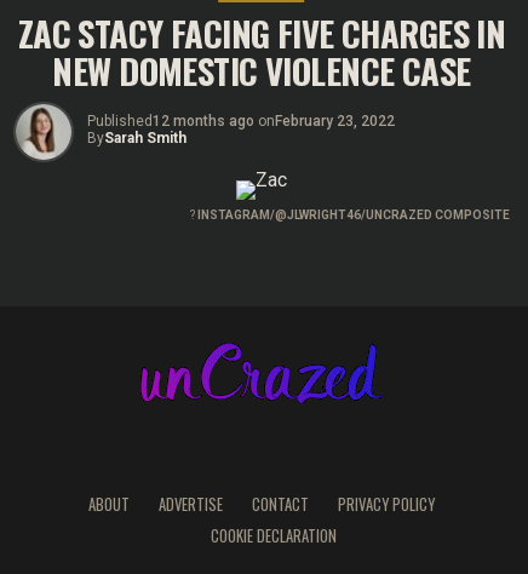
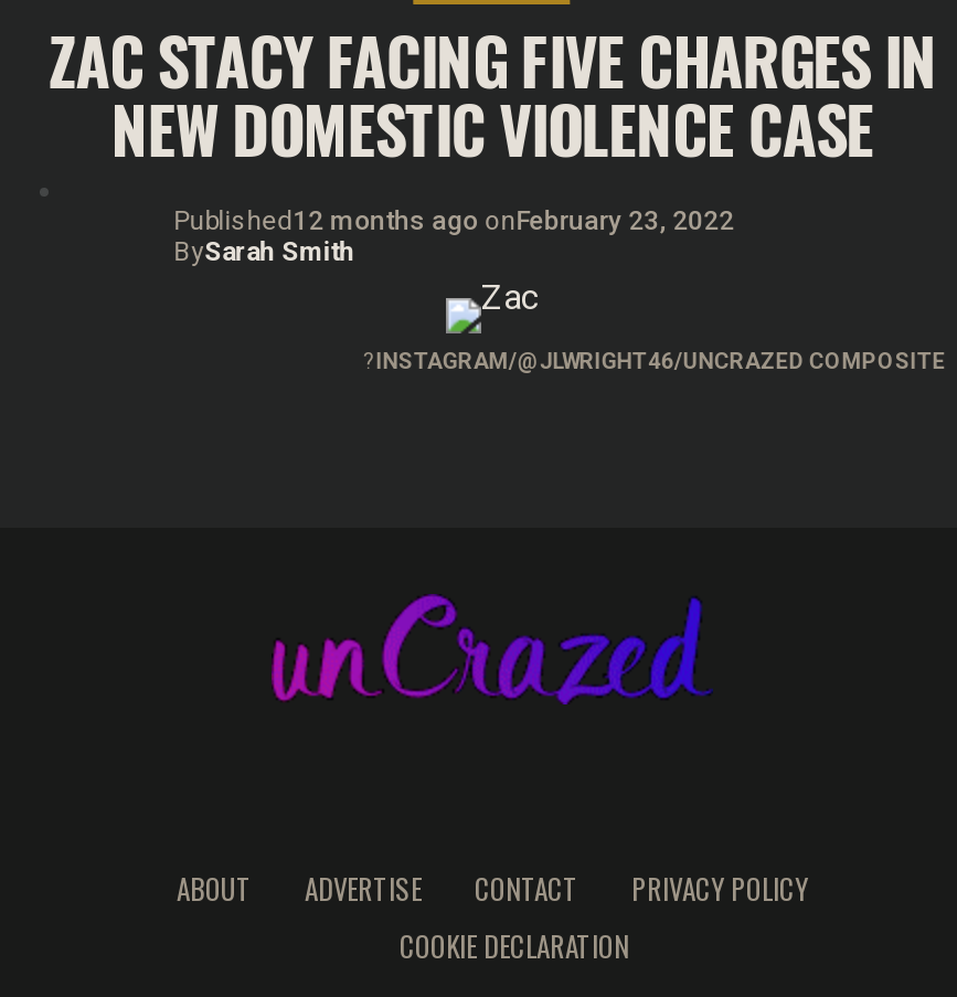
- [image]
